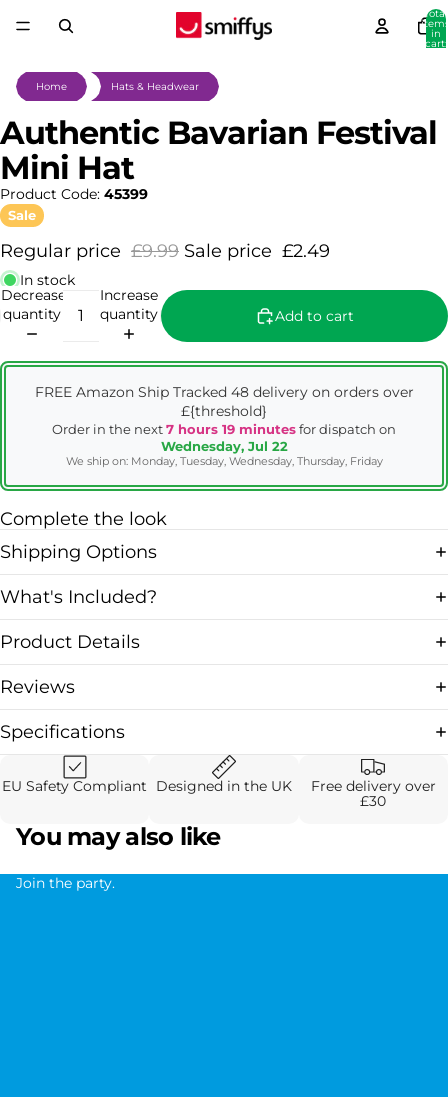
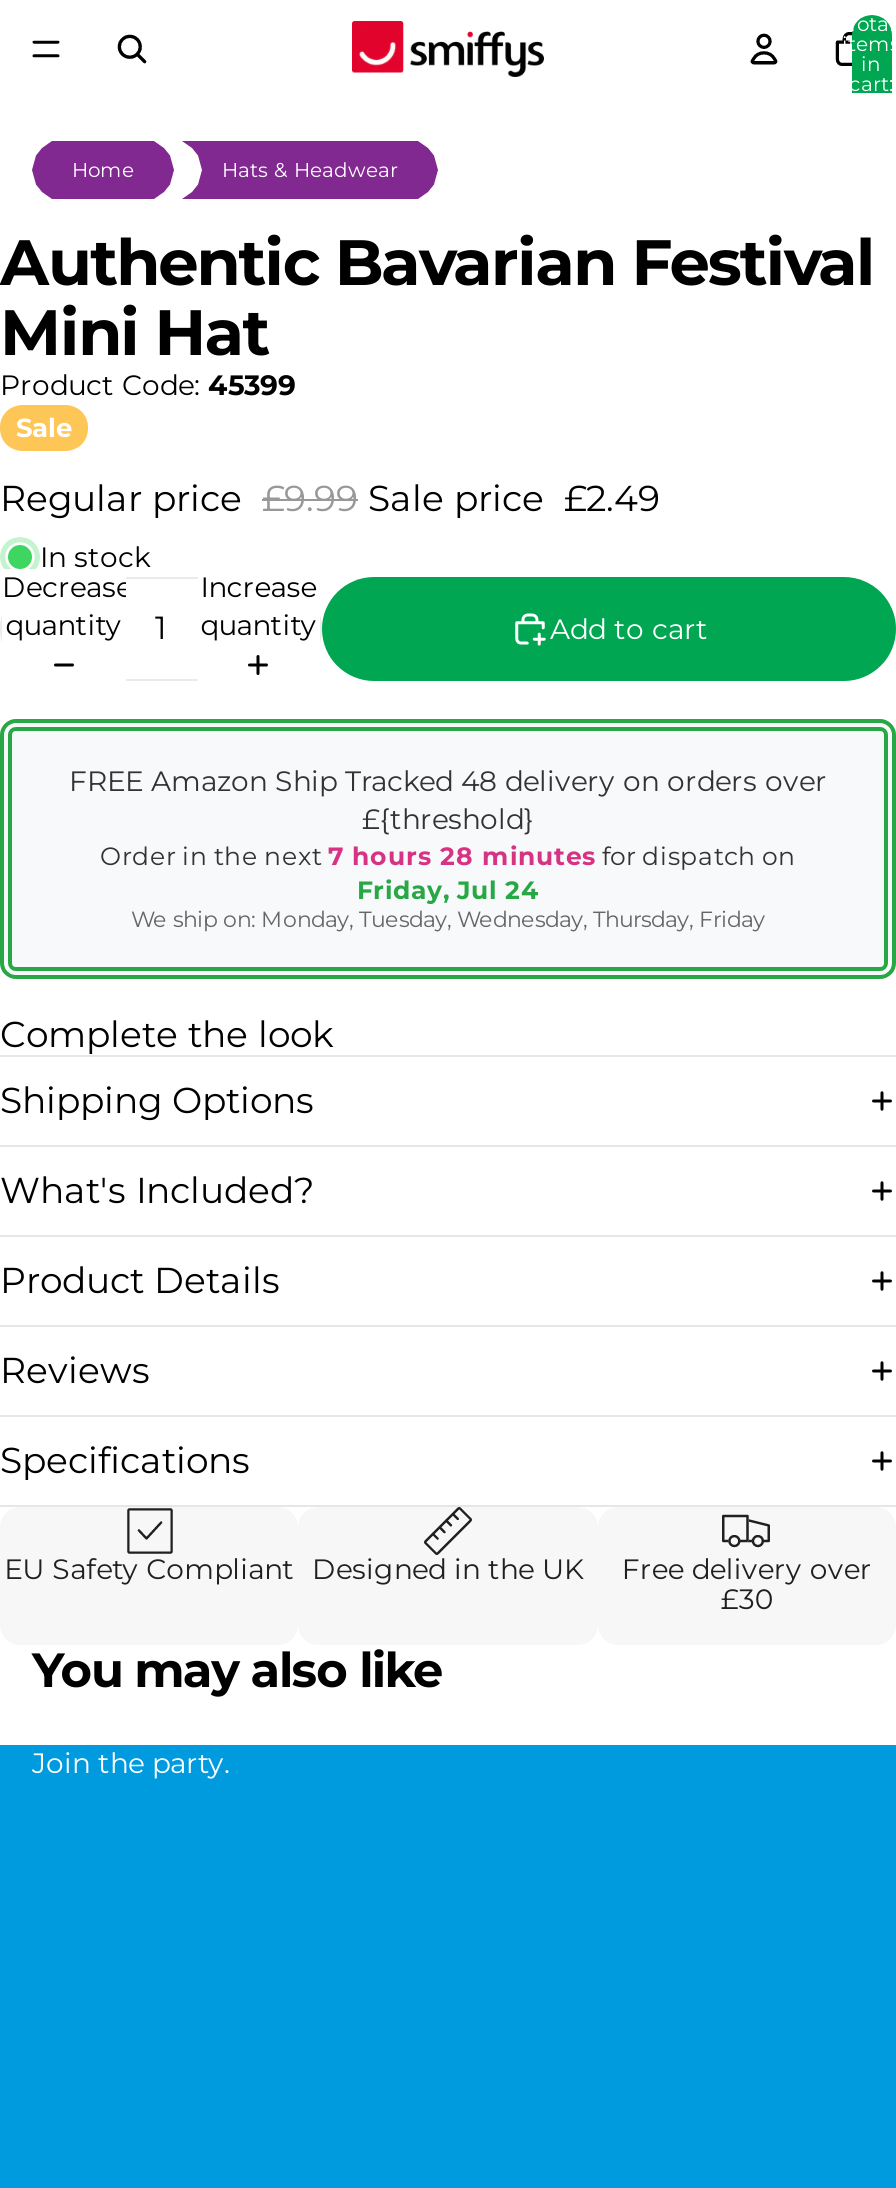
- Order in the next 7 hours 19 minutes for dispatch on
+ Order in the next 7 hours 28 minutes for dispatch on

- Wednesday, Jul 22
+ Friday, Jul 24
